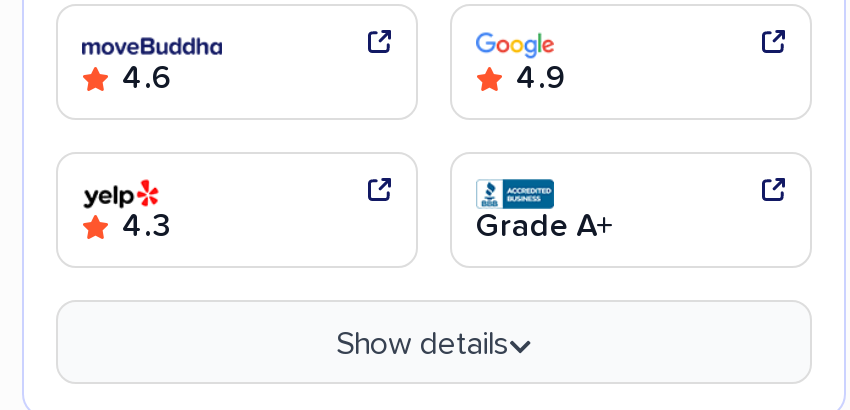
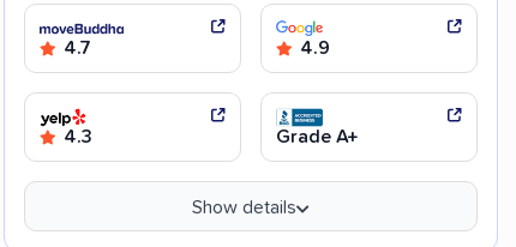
- 4.6
+ 4.7
